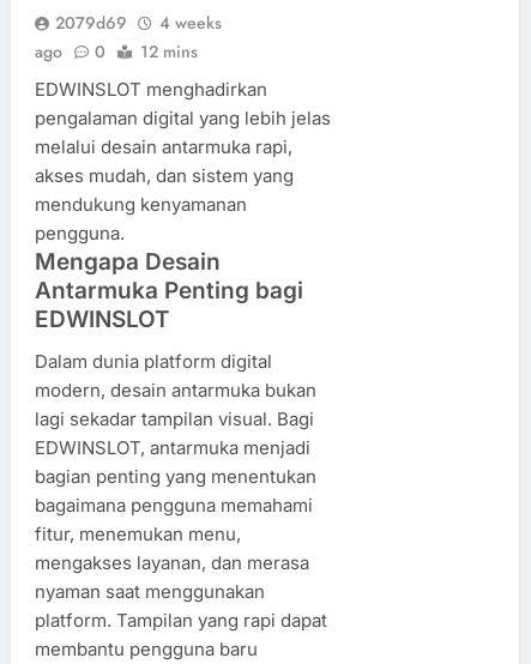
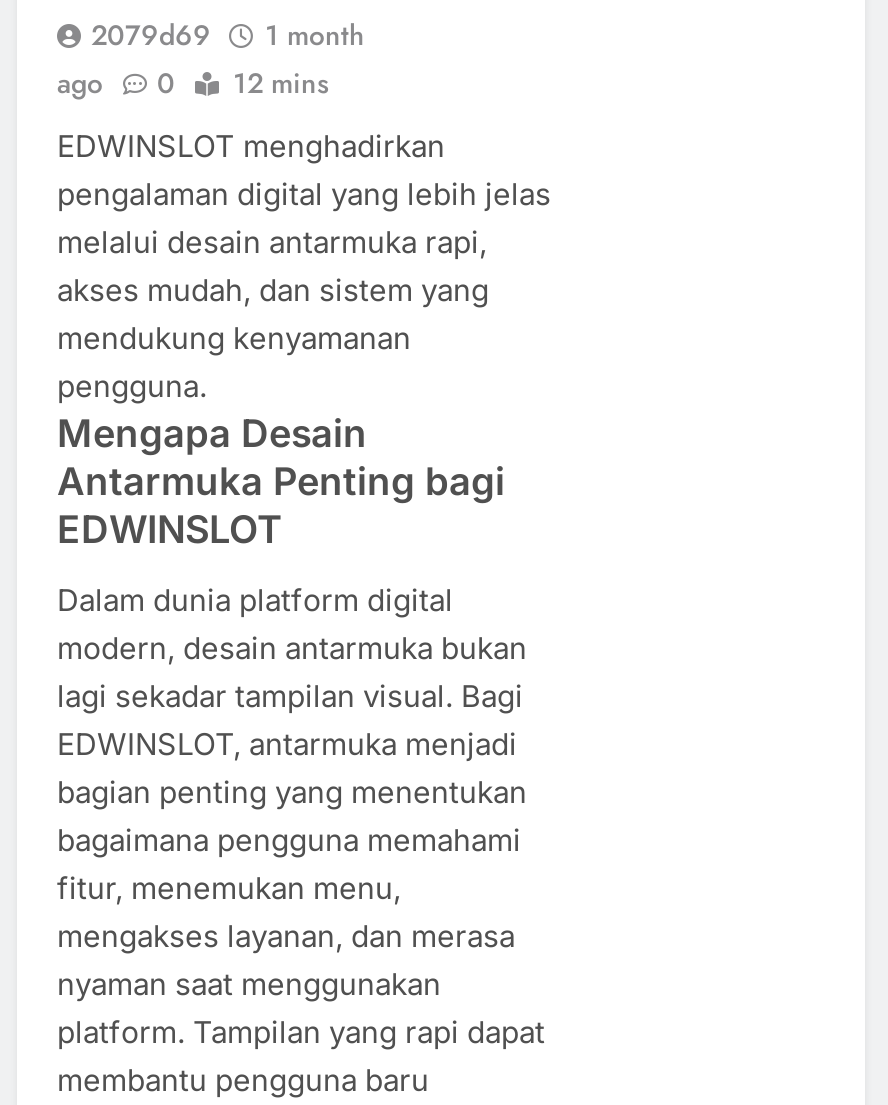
- 2079d69 4 weeks
+ 2079d69 1 month
